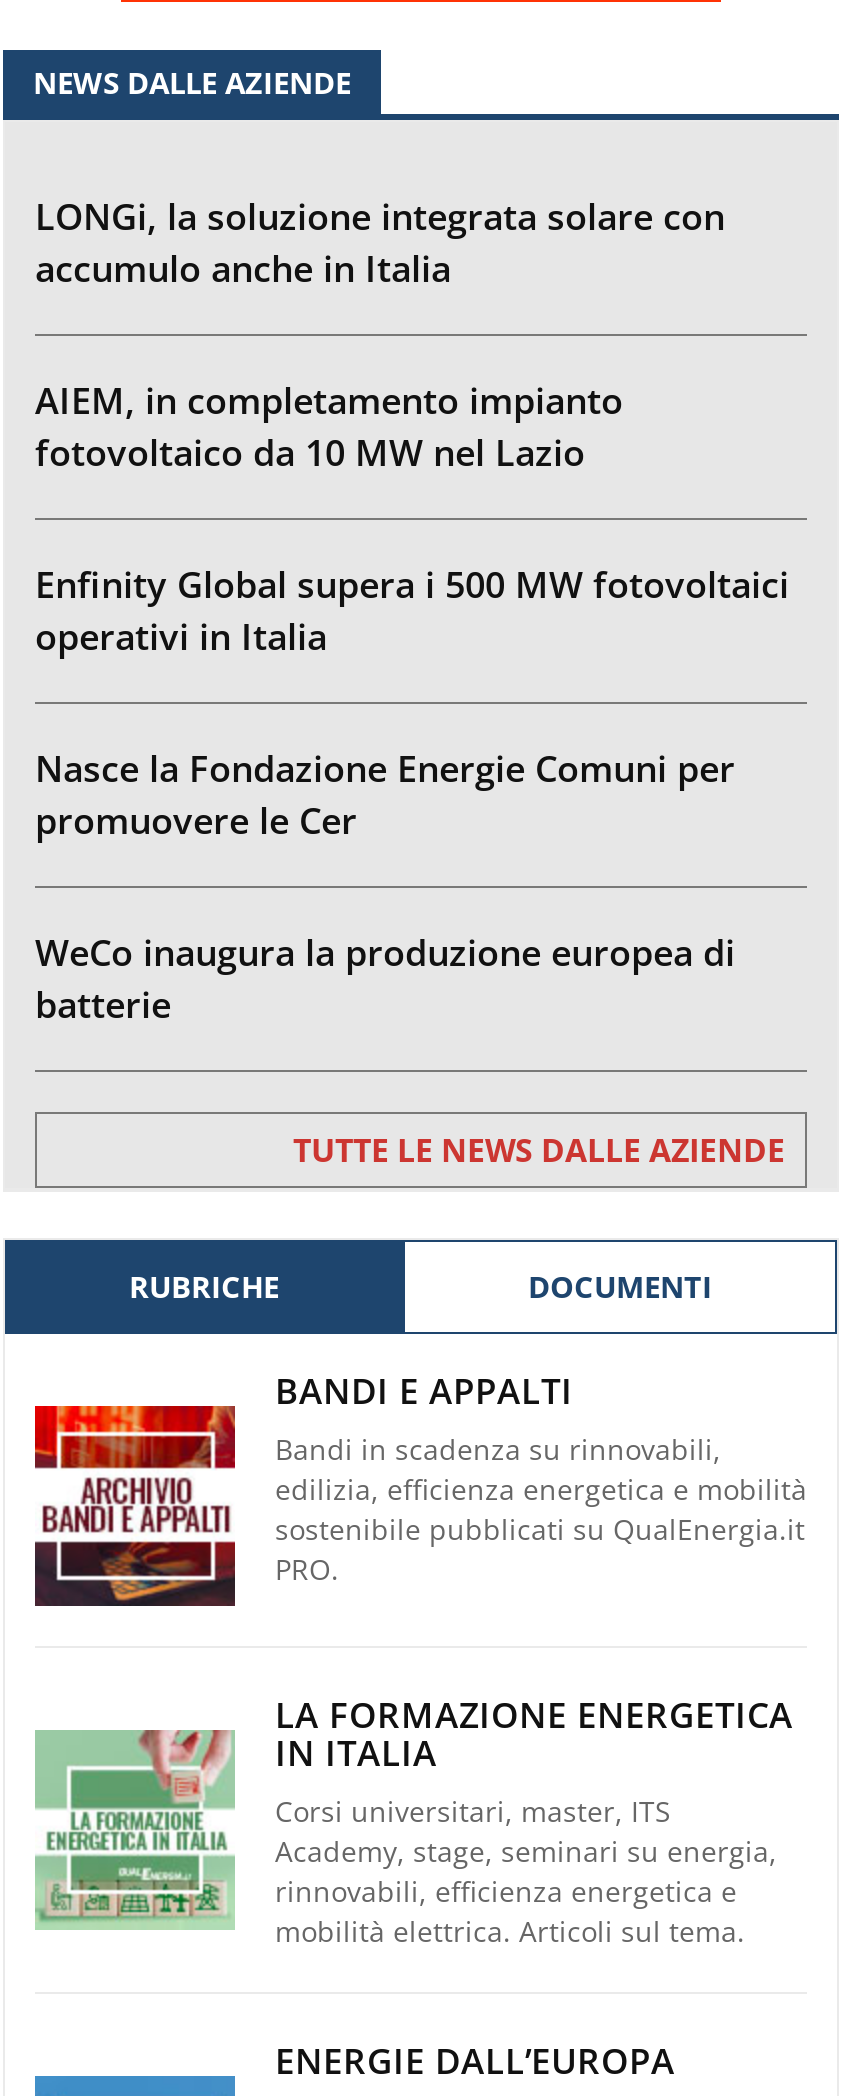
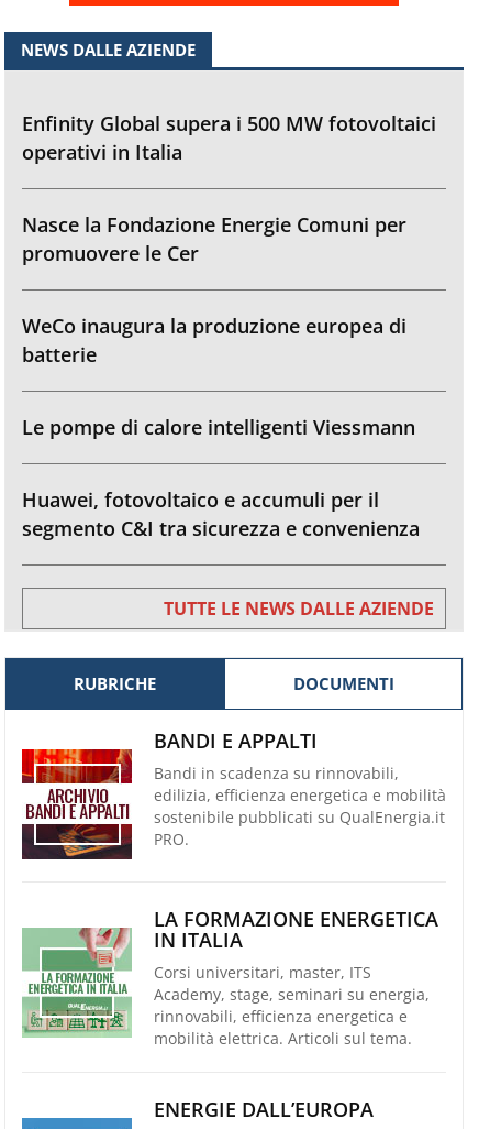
- LONGi, la soluzione integrata solare con
- accumulo anche in Italia
- AIEM, in completamento impianto
- fotovoltaico da 10 MW nel Lazio

moved up: Enfinity Global supera i 500 MW fotovoltaici | operativi in Italia | Nasce la Fondazione Energie Comuni per | promuovere le Cer | WeCo inaugura la produzione europea di | batterie

+ Le pompe di calore intelligenti Viessmann
+ Huawei, fotovoltaico e accumuli per il
+ segmento C&I tra sicurezza e convenienza
